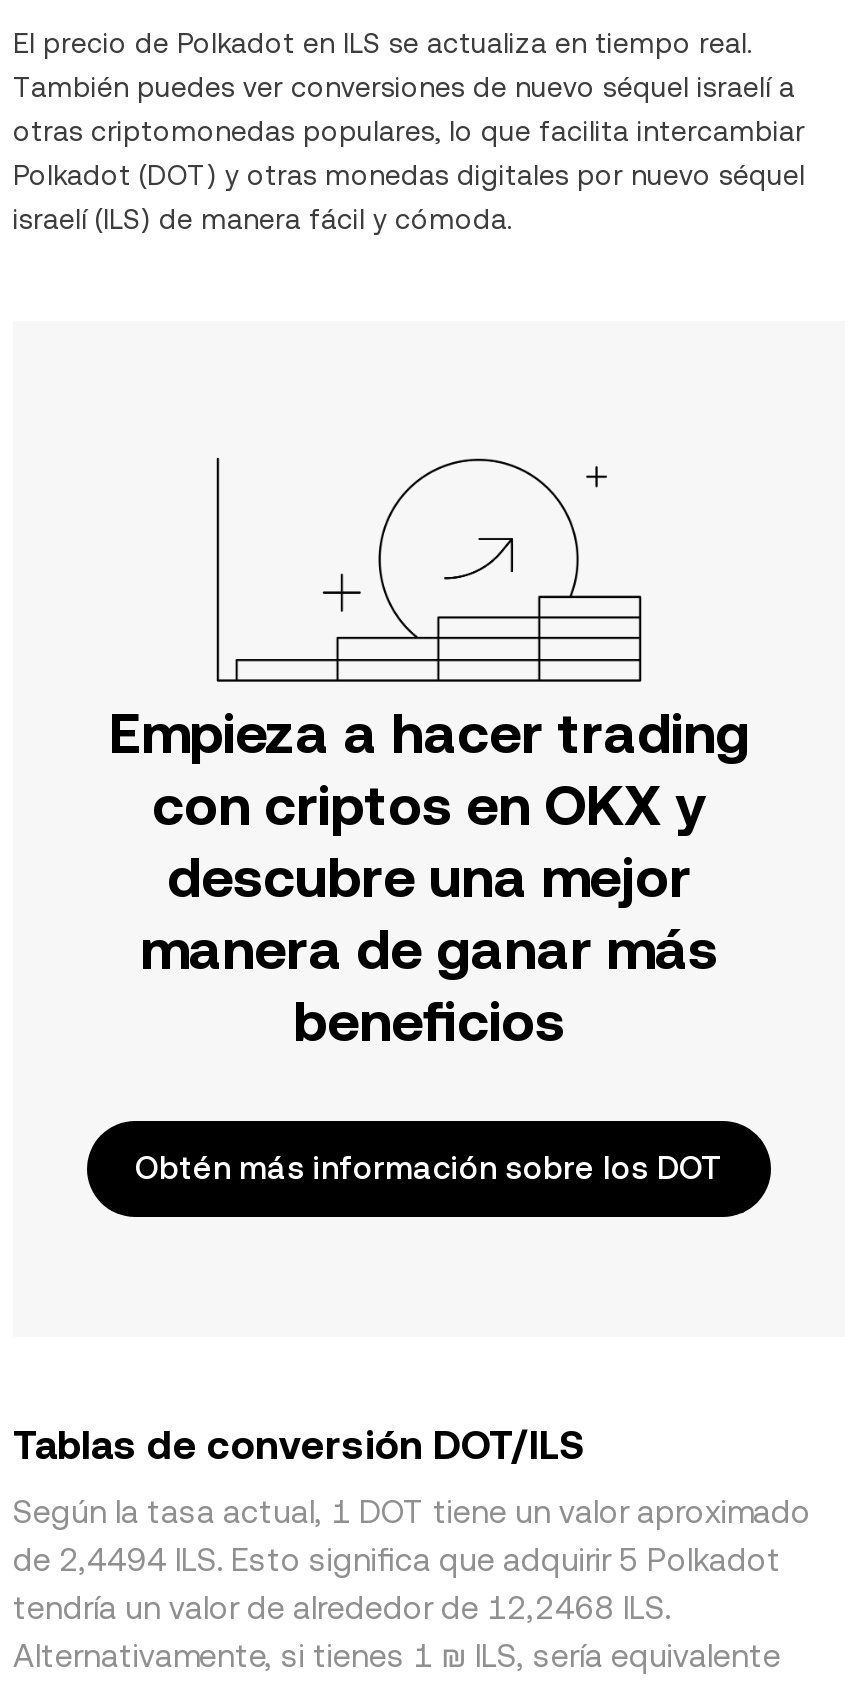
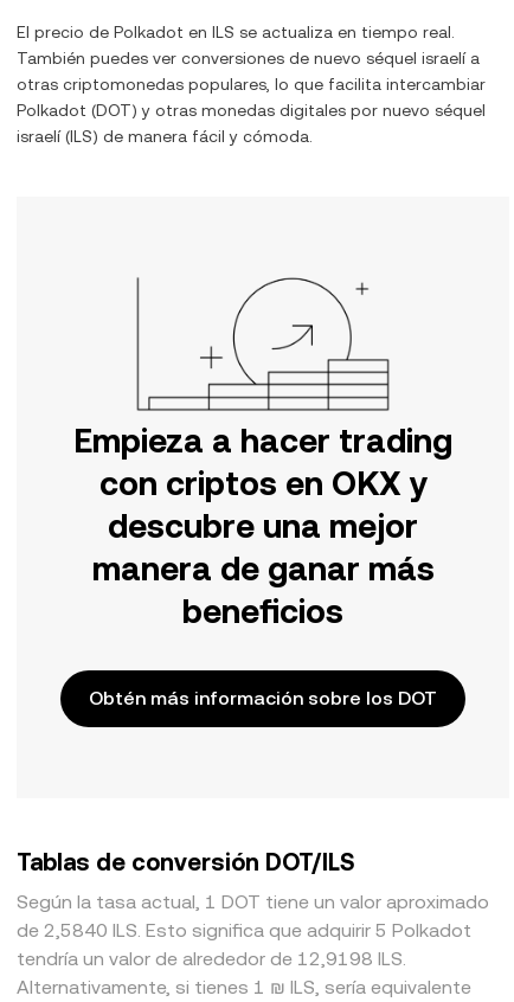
- de 2,4494 ILS. Esto significa que adquirir 5 Polkadot
+ de 2,5840 ILS. Esto significa que adquirir 5 Polkadot

- tendría un valor de alrededor de 12,2468 ILS.
+ tendría un valor de alrededor de 12,9198 ILS.
